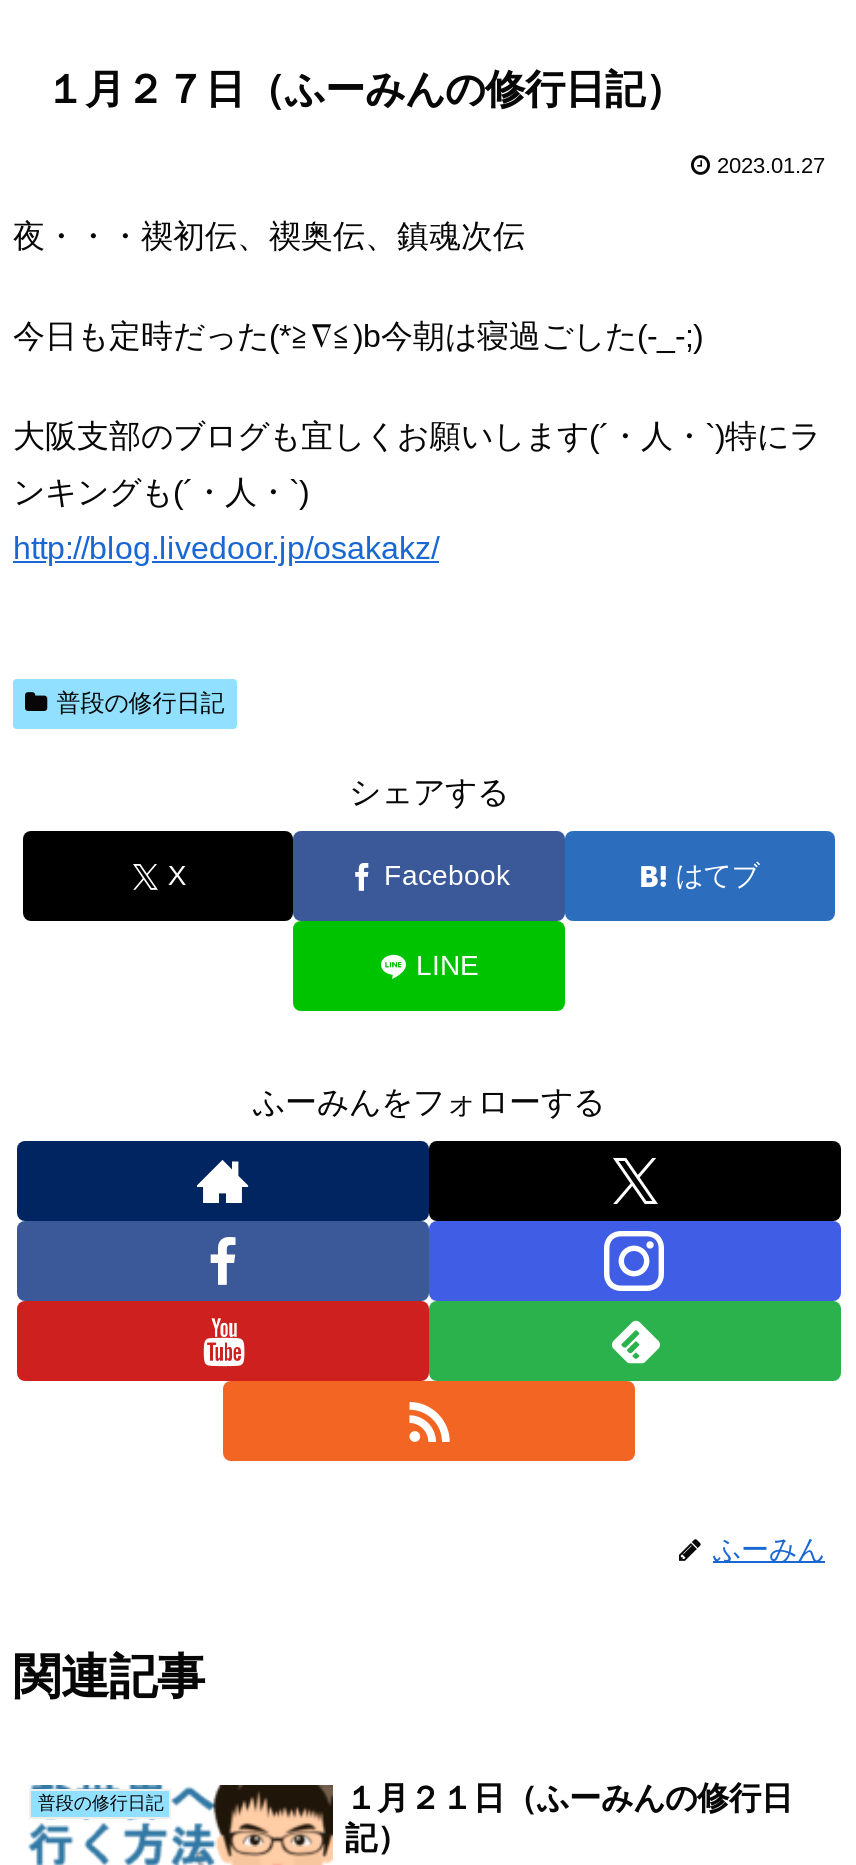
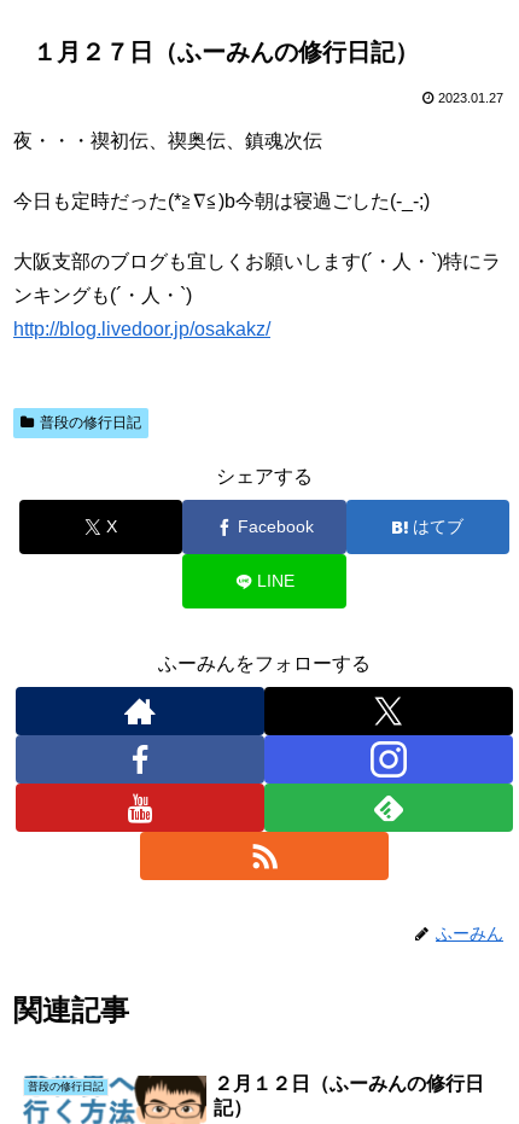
- １月２１日（ふーみんの修行日
+ ２月１２日（ふーみんの修行日
